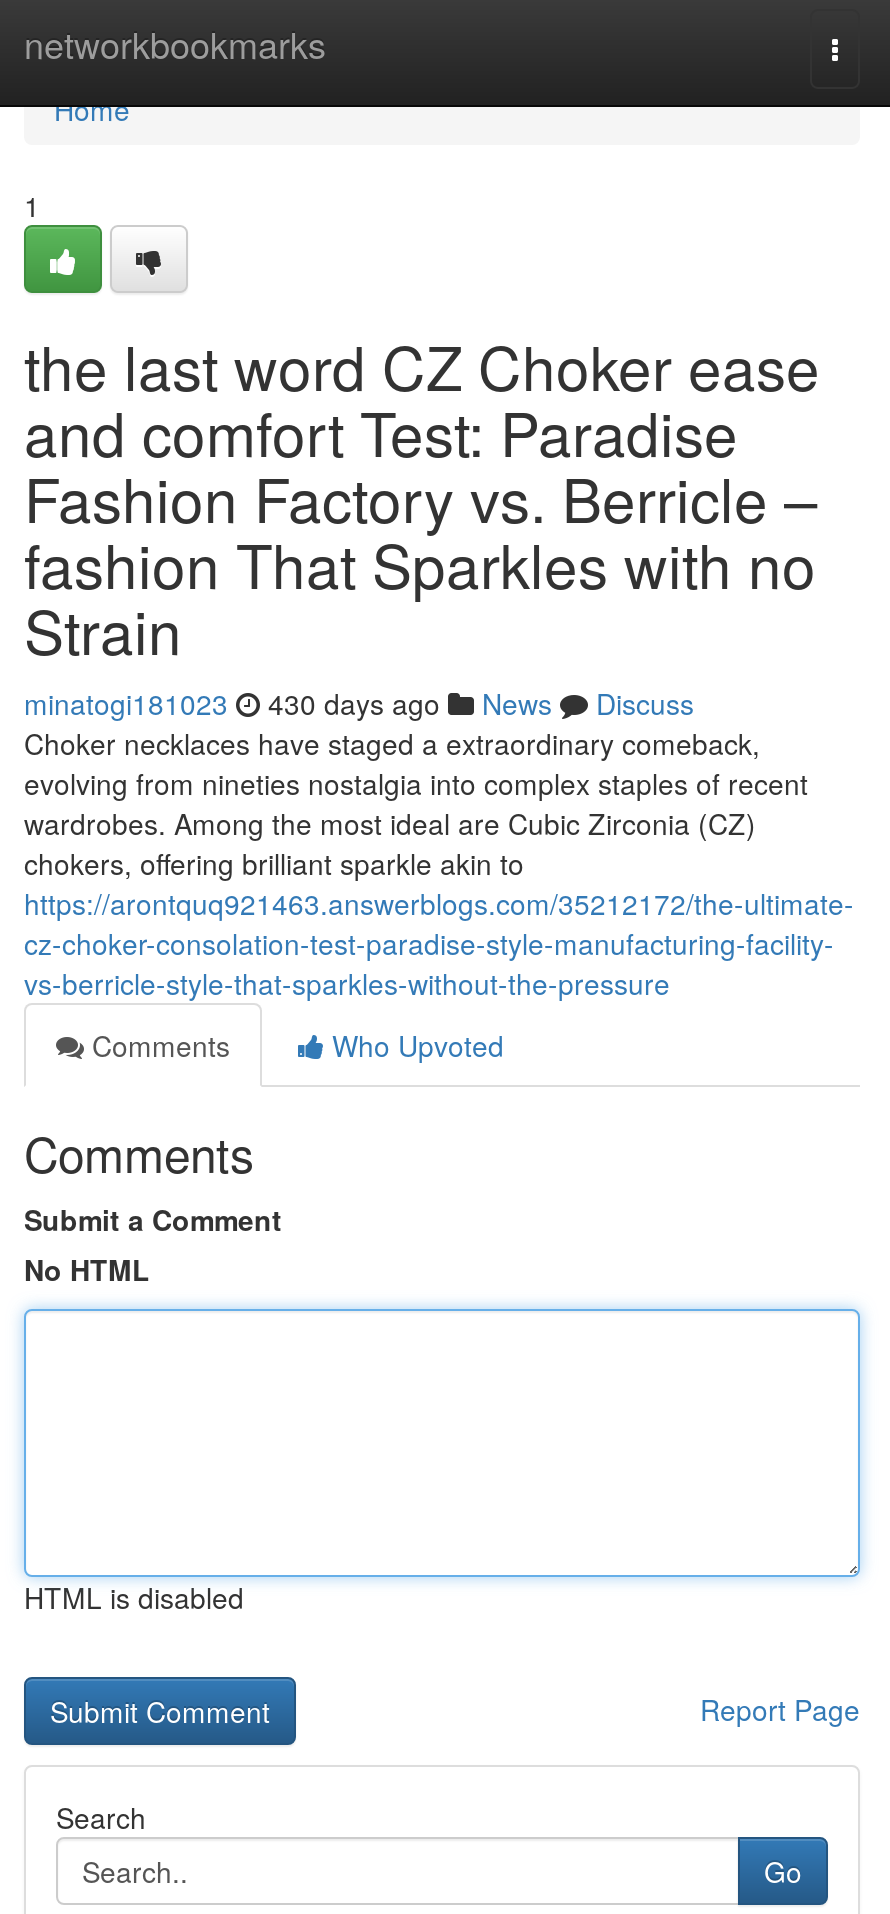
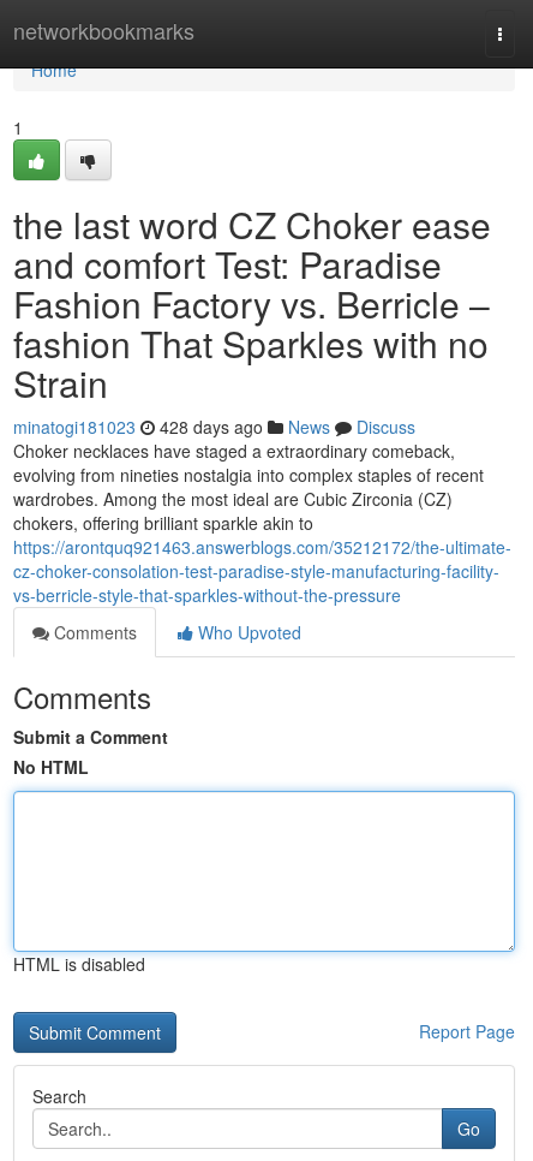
- minatogi181023 430 days ago News Discuss
+ minatogi181023 428 days ago News Discuss
